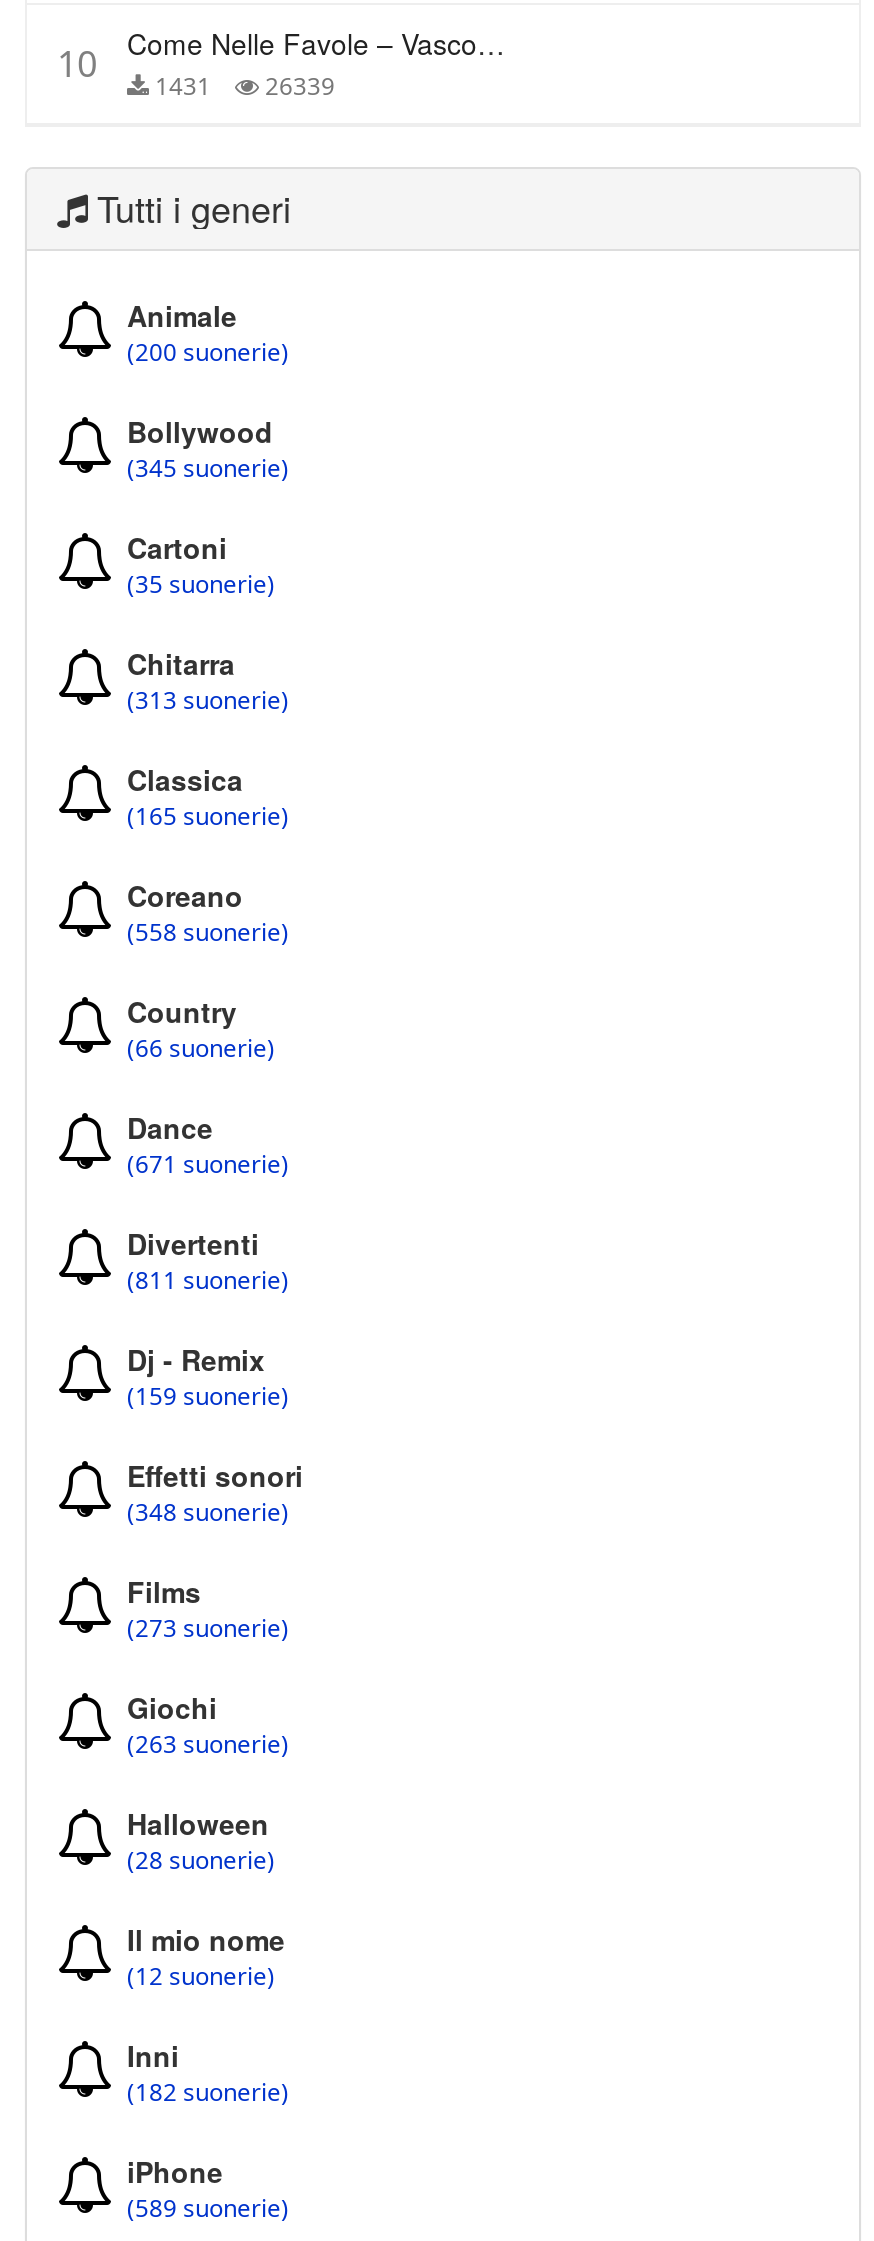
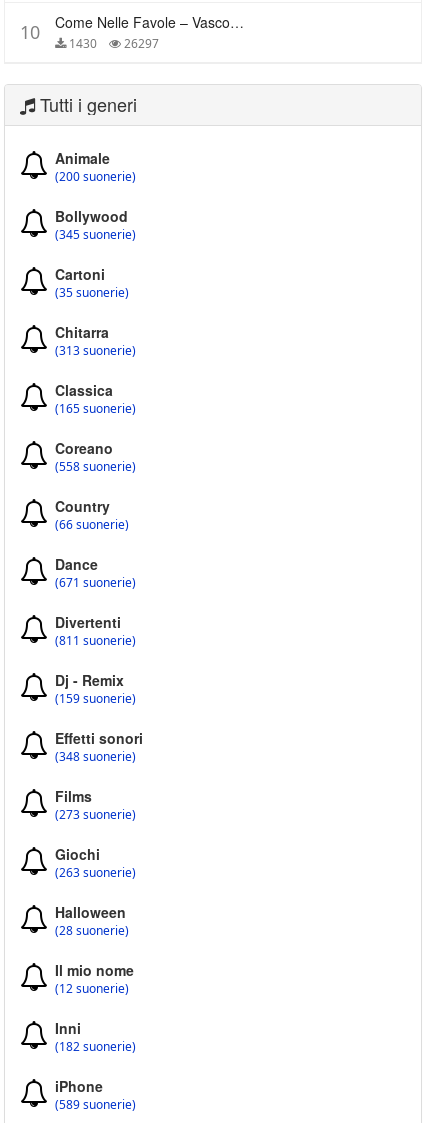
- 1431
+ 1430

- 26339
+ 26297
